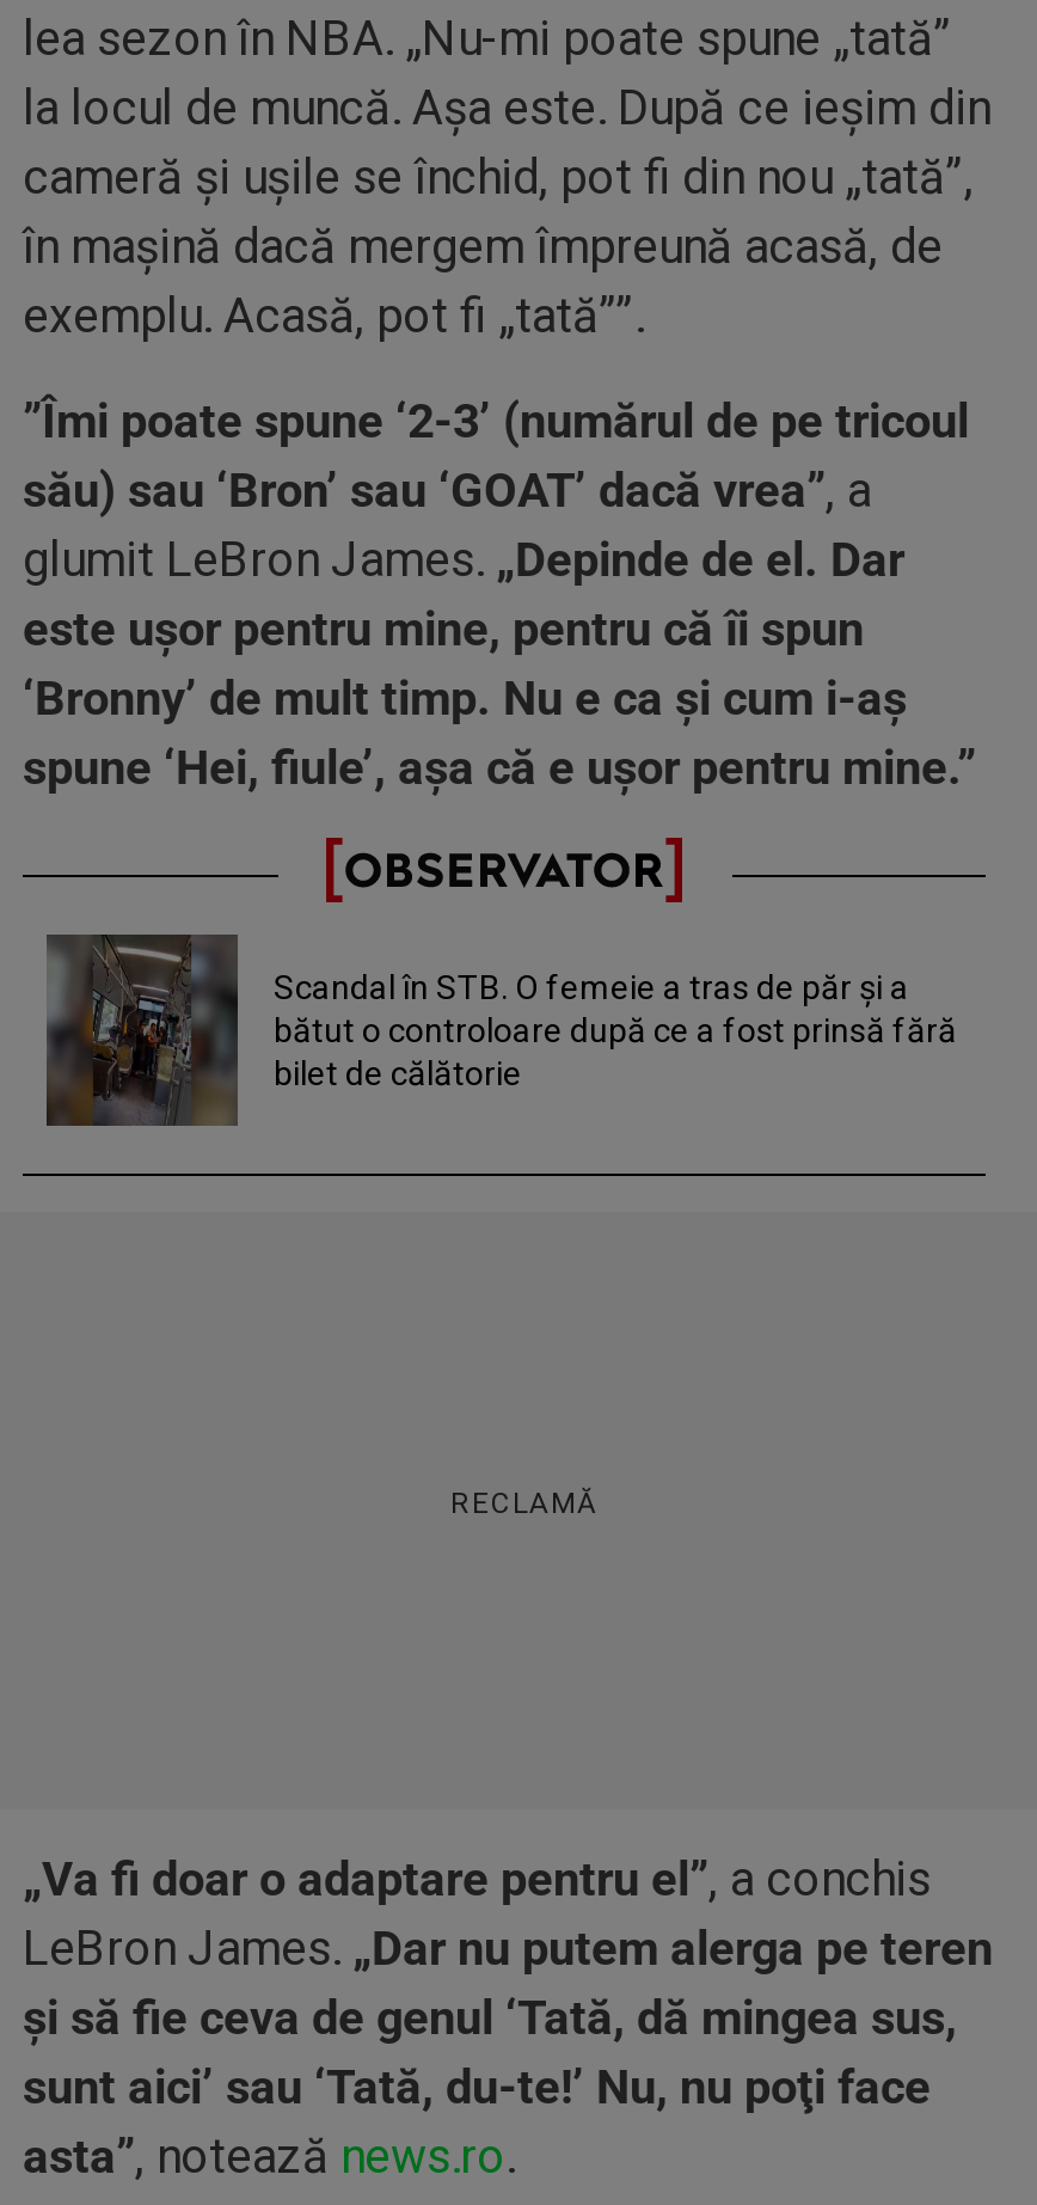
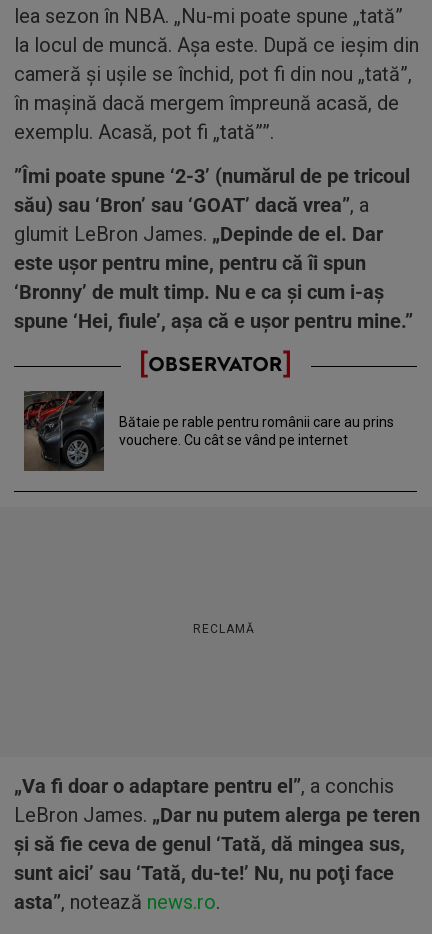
- [image]
- Scandal în STB. O femeie a tras de păr şi a
- bătut o controloare după ce a fost prinsă fără
- bilet de călătorie
+ [image]
+ Bătaie pe rable pentru românii care au prins
+ vouchere. Cu cât se vând pe internet
